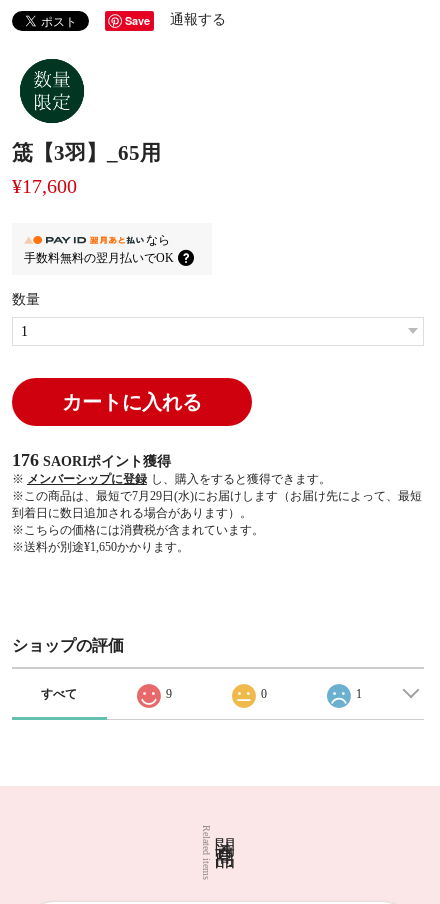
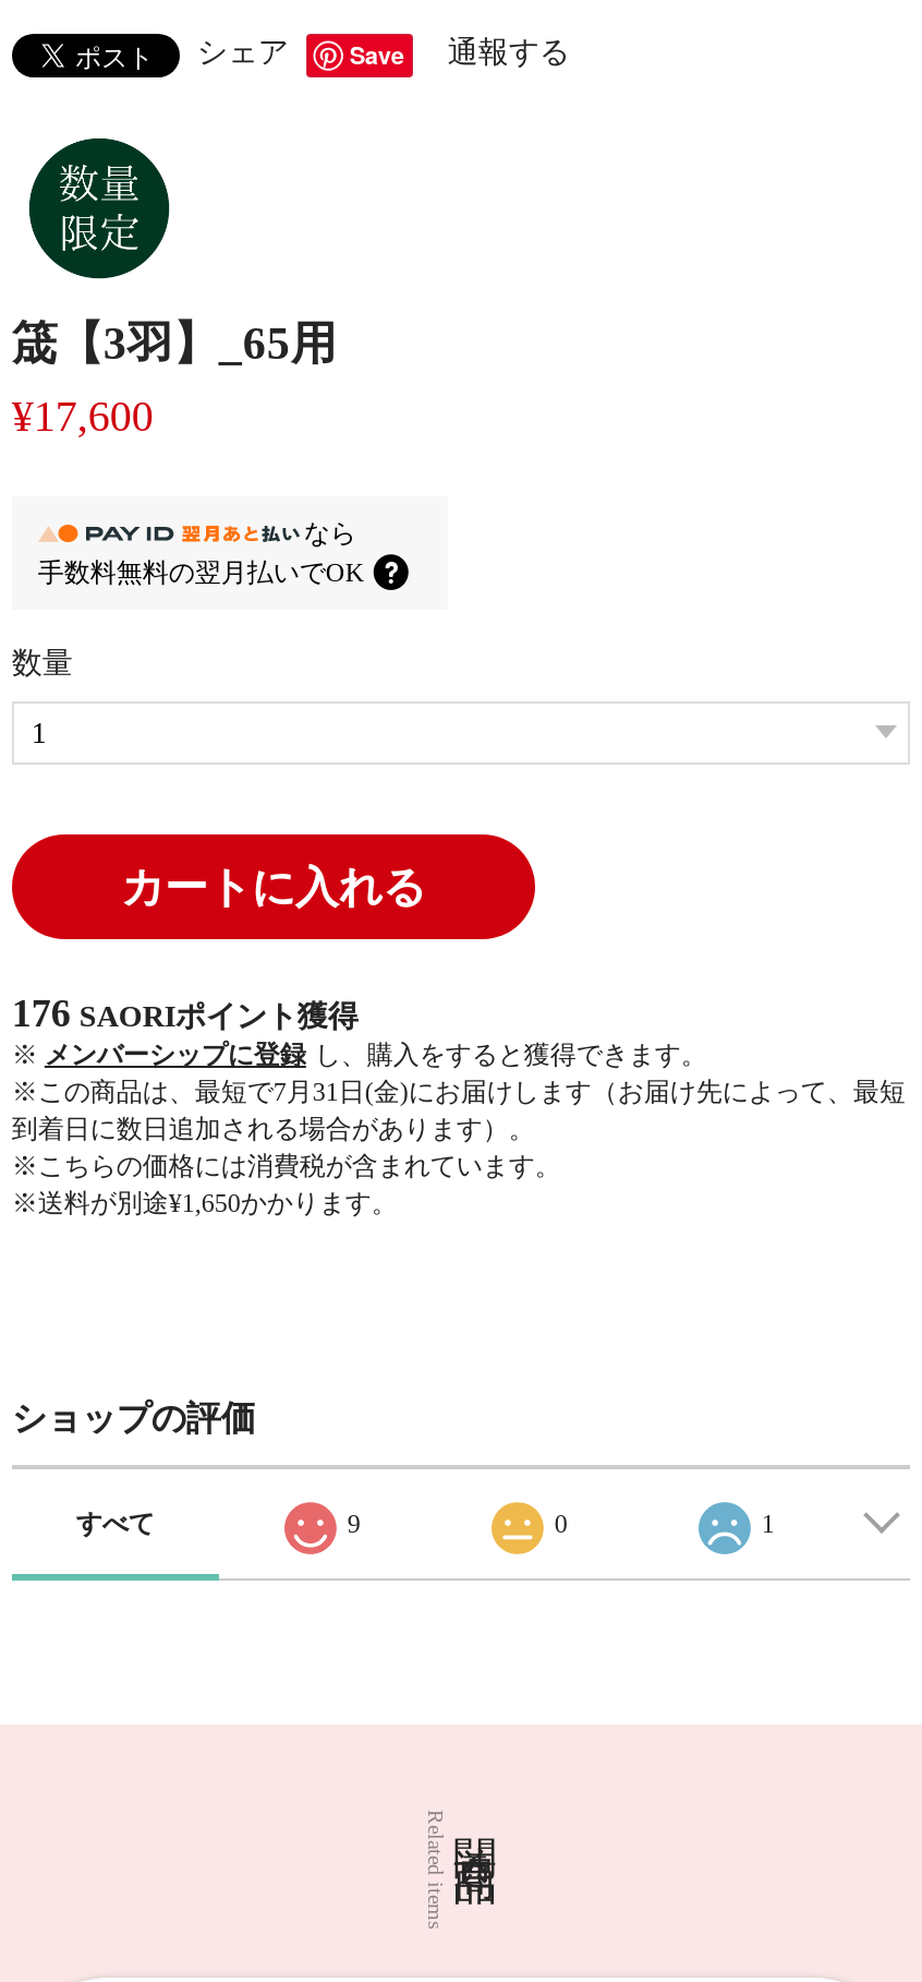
+ シェア

- ※この商品は、最短で7月29日(水)にお届けします（お届け先によって、最短
+ ※この商品は、最短で7月31日(金)にお届けします（お届け先によって、最短
